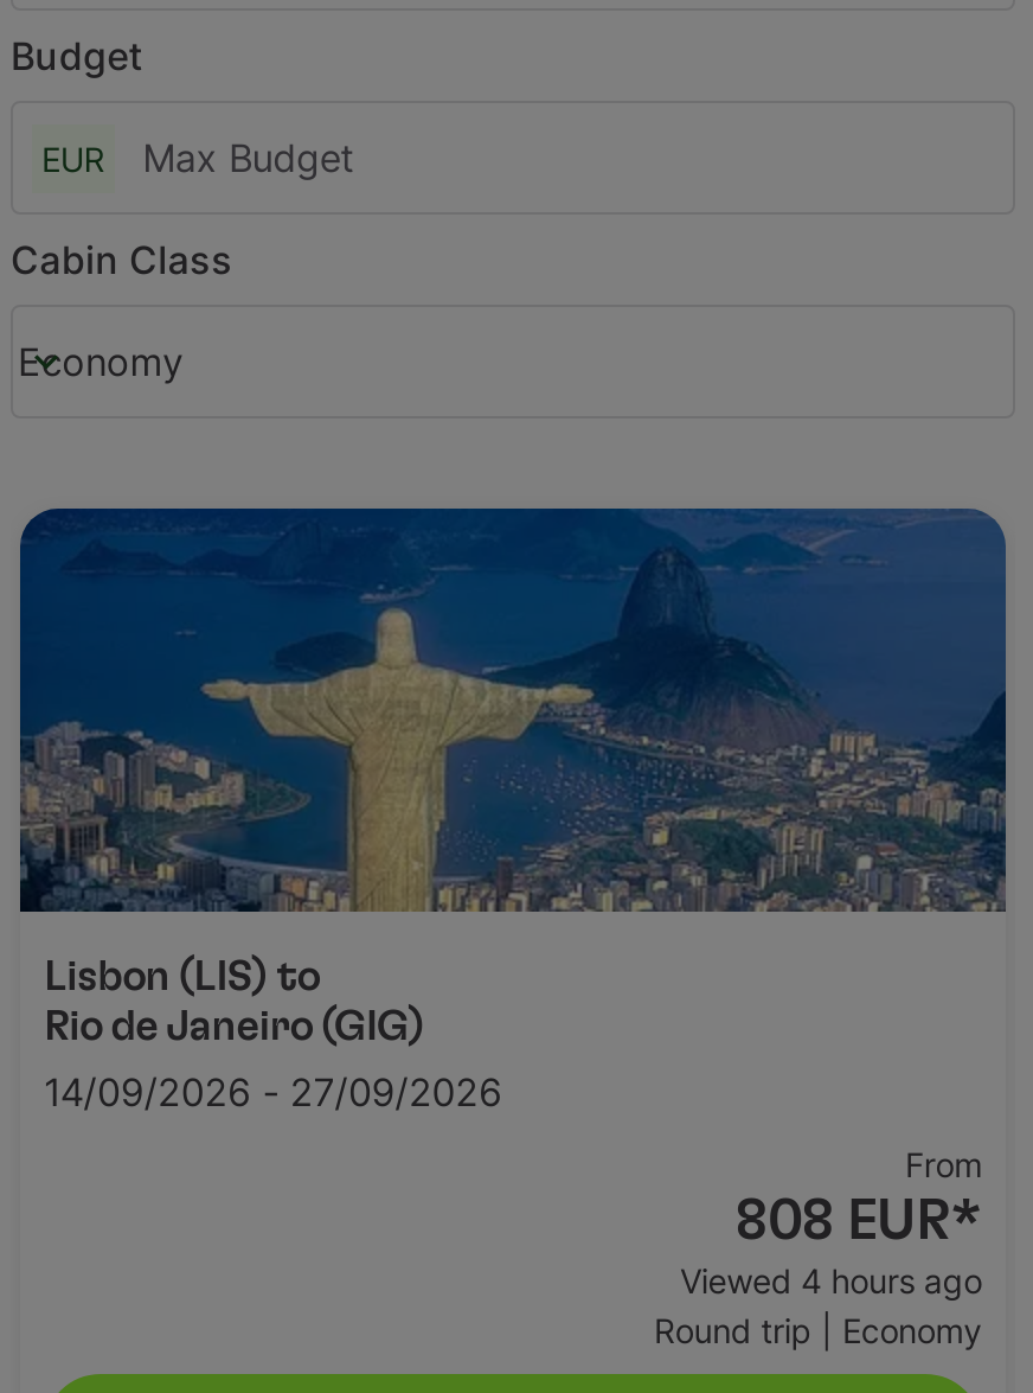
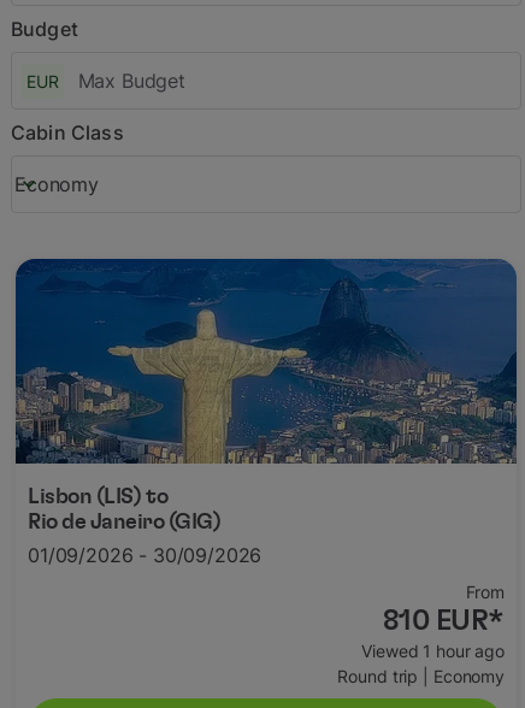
- 14/09/2026 - 27/09/2026
+ 01/09/2026 - 30/09/2026

- 808 EUR*
+ 810 EUR*

- Viewed 4 hours ago
+ Viewed 1 hour ago
